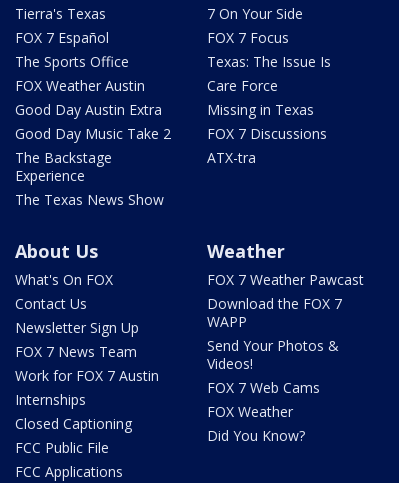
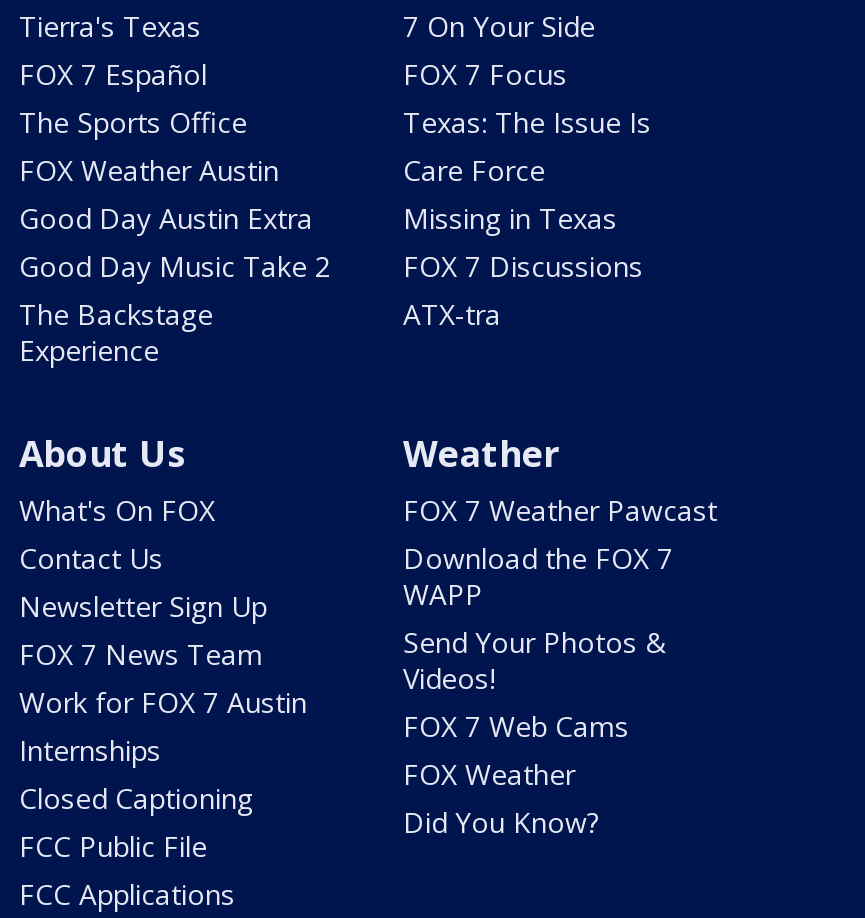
- The Texas News Show
